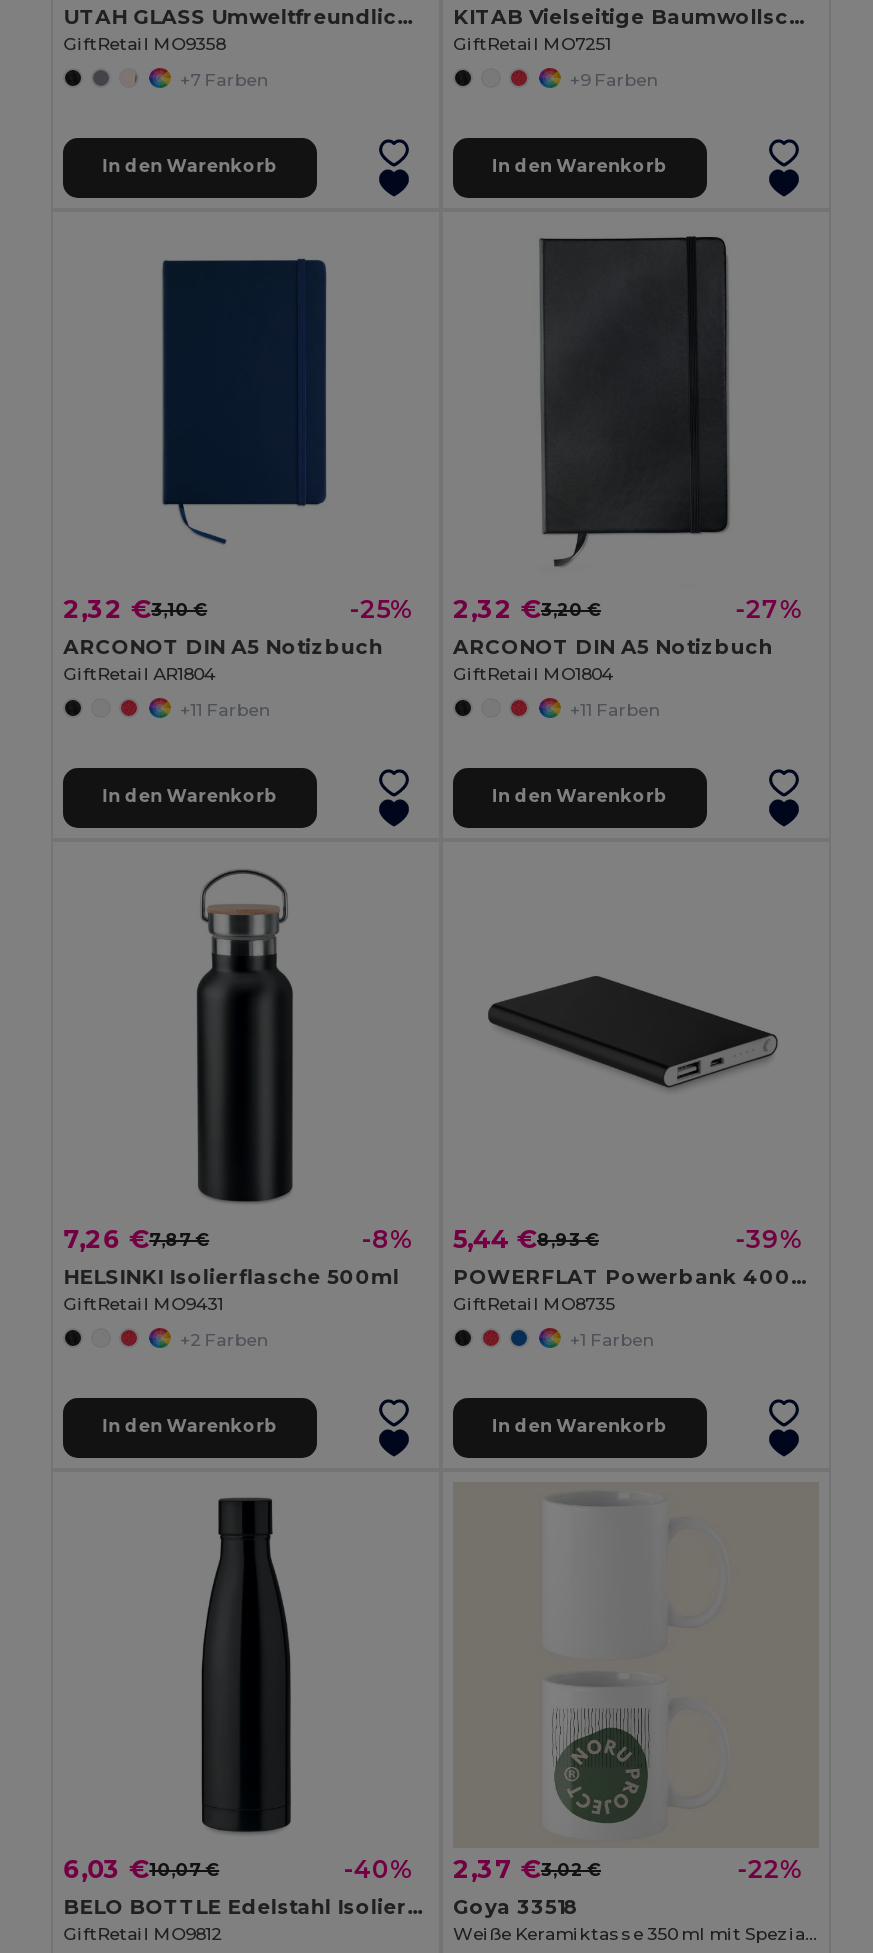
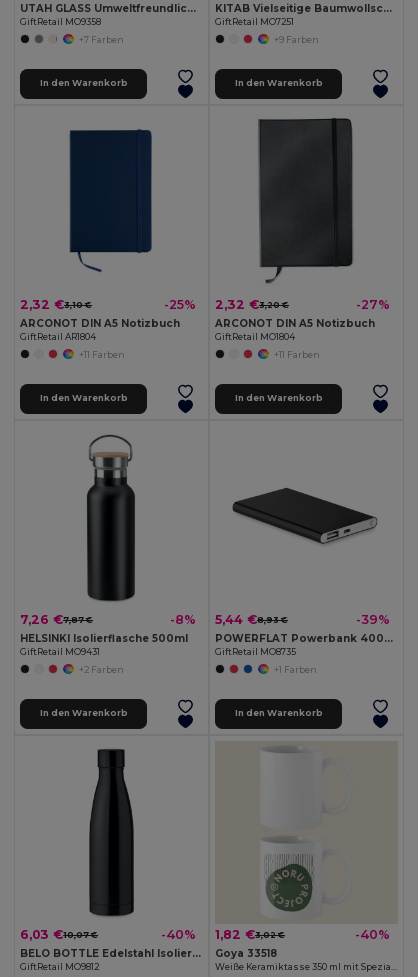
- -40% 2,37 €3,02 €
+ -40% 1,82 €3,02 €

- -22%
+ -40%
